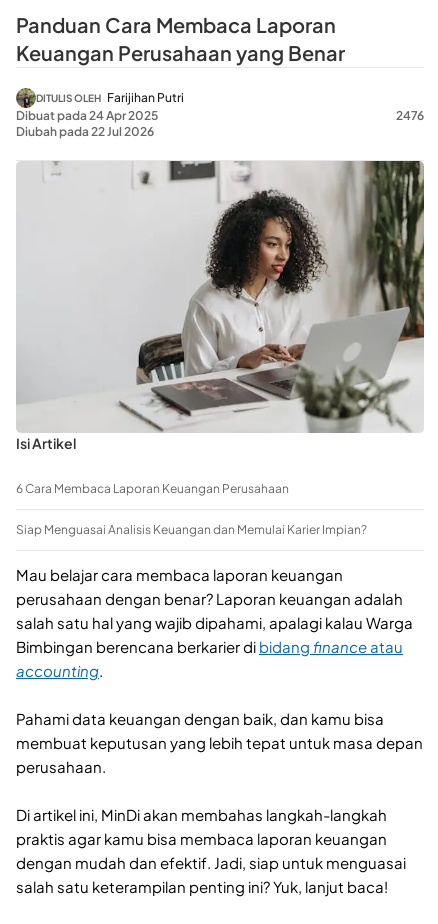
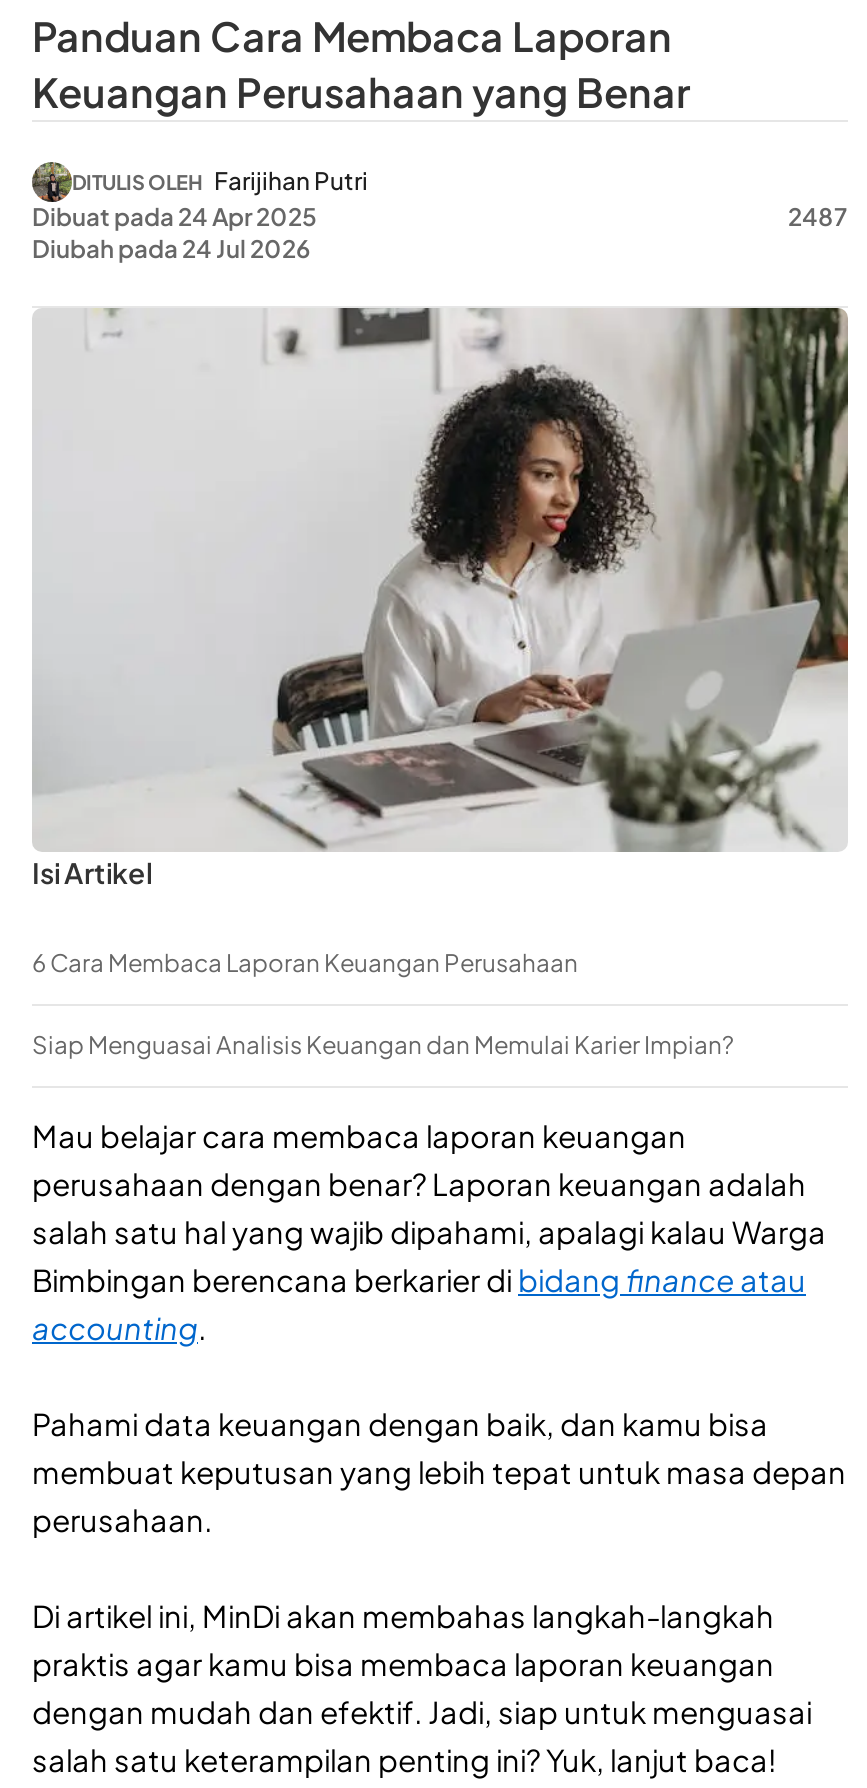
- 2476
+ 2487

- Diubah pada 22 Jul 2026
+ Diubah pada 24 Jul 2026
